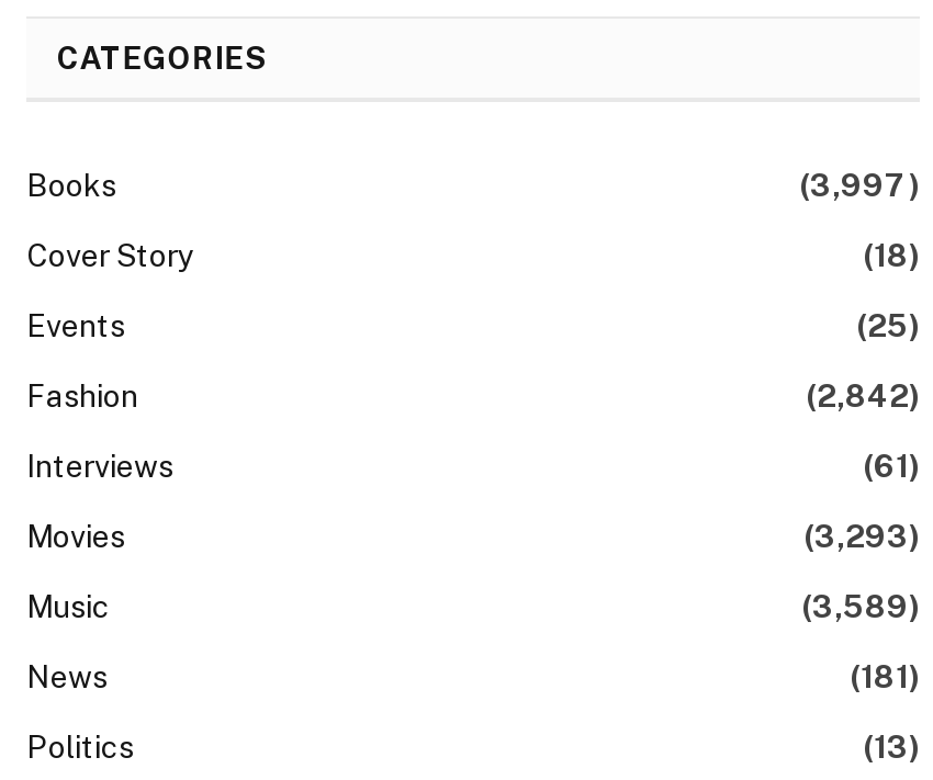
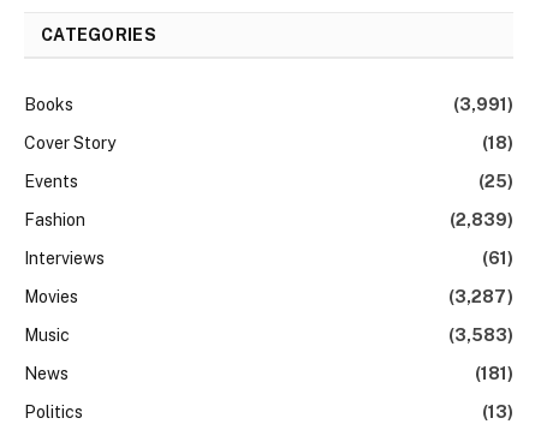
- (3,997)
+ (3,991)

- (2,842)
+ (2,839)

- (3,293)
+ (3,287)

- (3,589)
+ (3,583)
